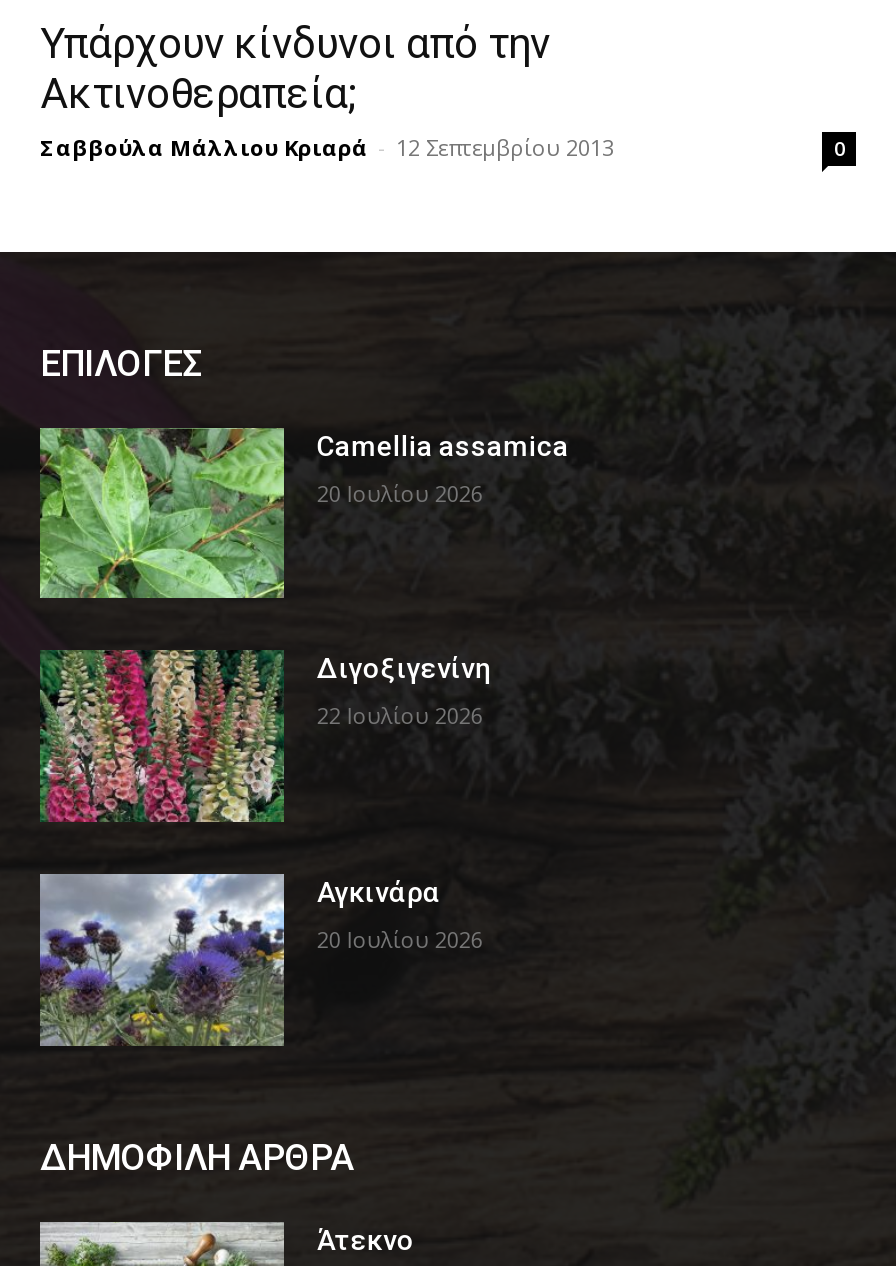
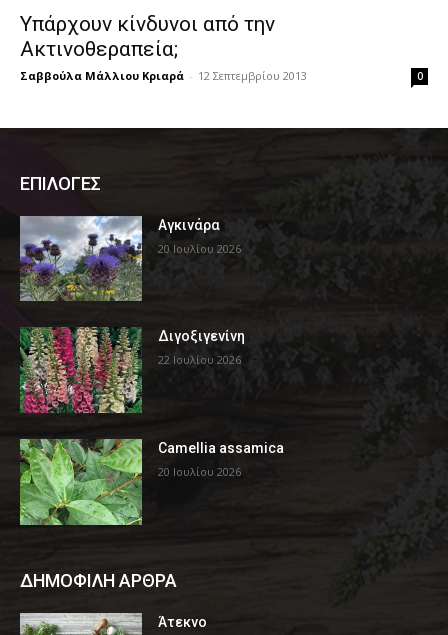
moved down: [image] | Camellia assamica

moved up: [image] | Αγκινάρα
